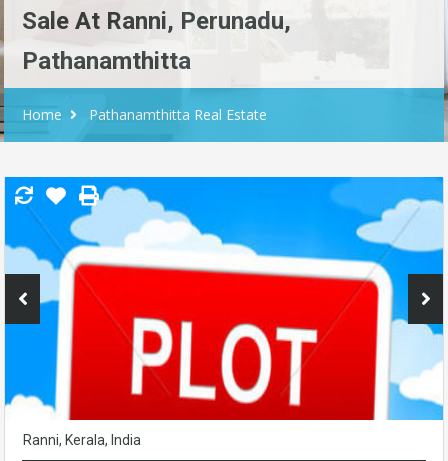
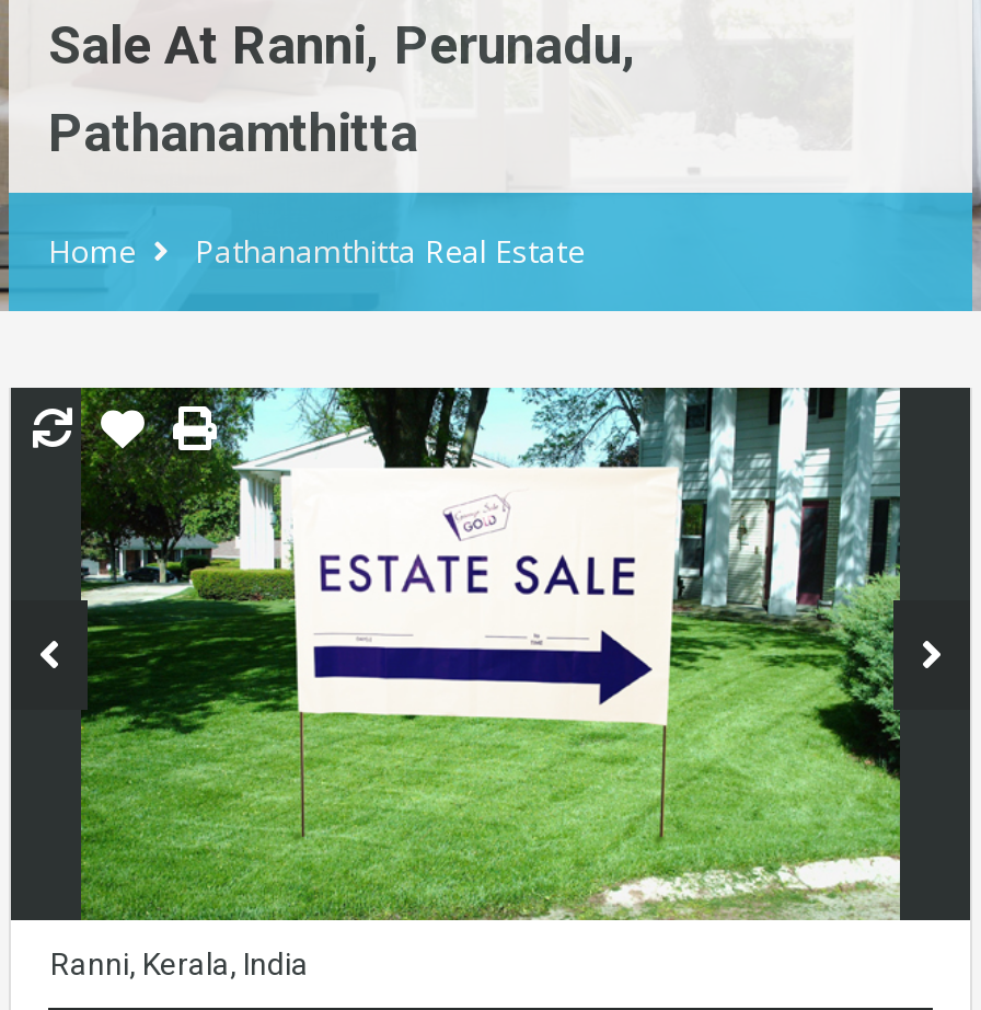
- [image]
+ [image]
